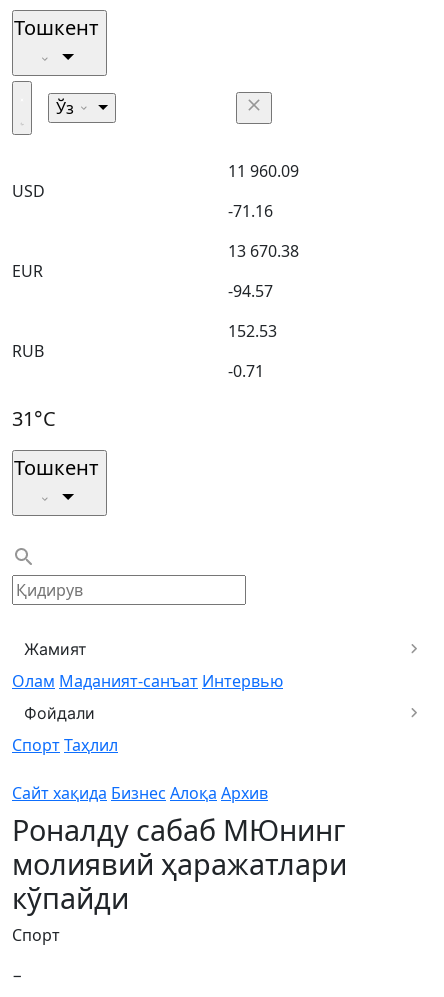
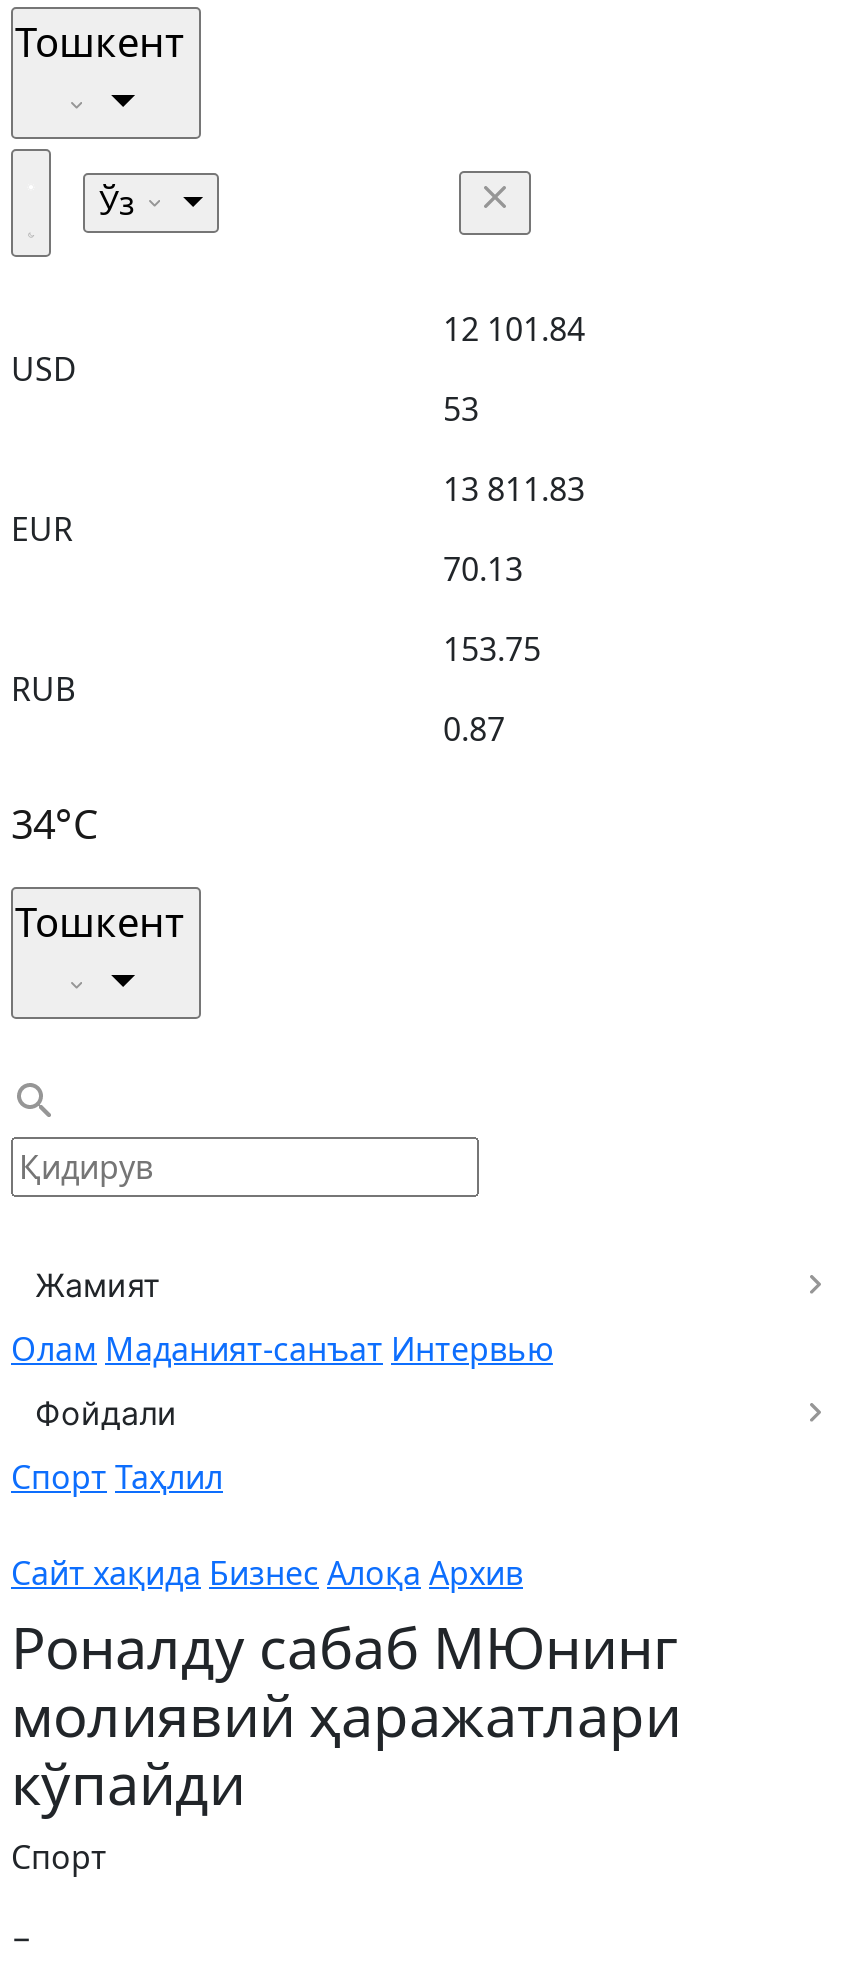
- 11 960.09
+ 12 101.84

- -71.16
+ 53

- 13 670.38
+ 13 811.83

- -94.57
+ 70.13

- 152.53
+ 153.75

- -0.71
+ 0.87

- 31°C
+ 34°C
